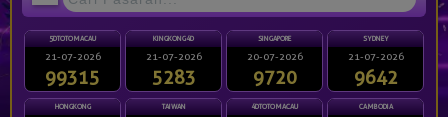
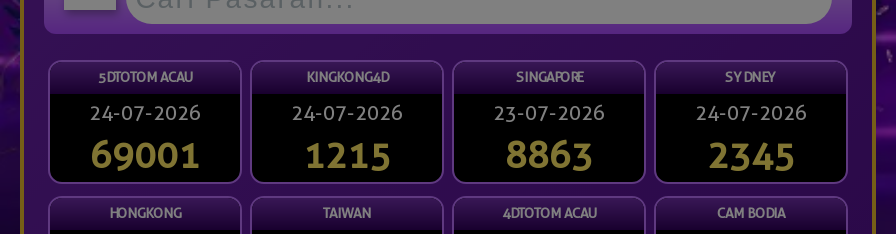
- 21-07-2026
+ 24-07-2026

- 21-07-2026
+ 24-07-2026

- 20-07-2026
+ 23-07-2026

- 21-07-2026
+ 24-07-2026

- 99315
+ 69001

- 5283
+ 1215

- 9720
+ 8863

- 9642
+ 2345
